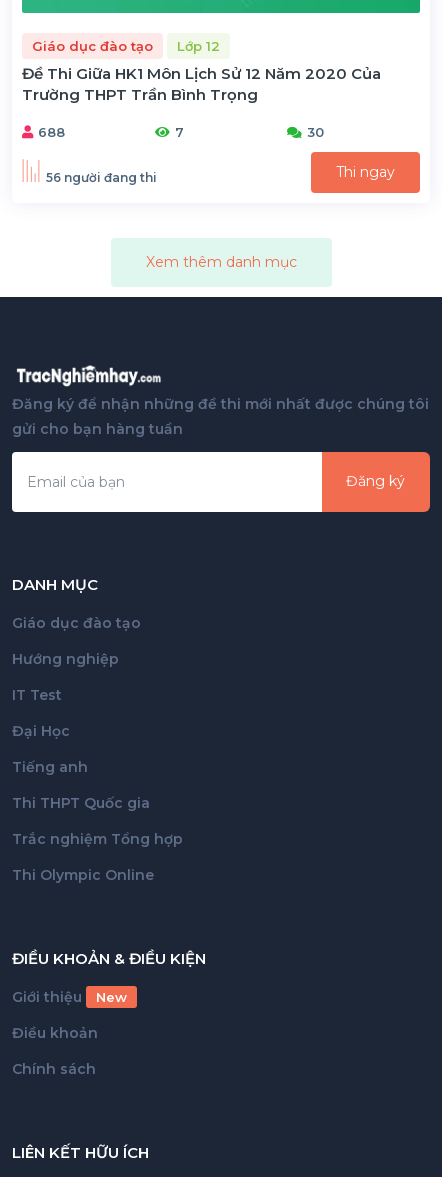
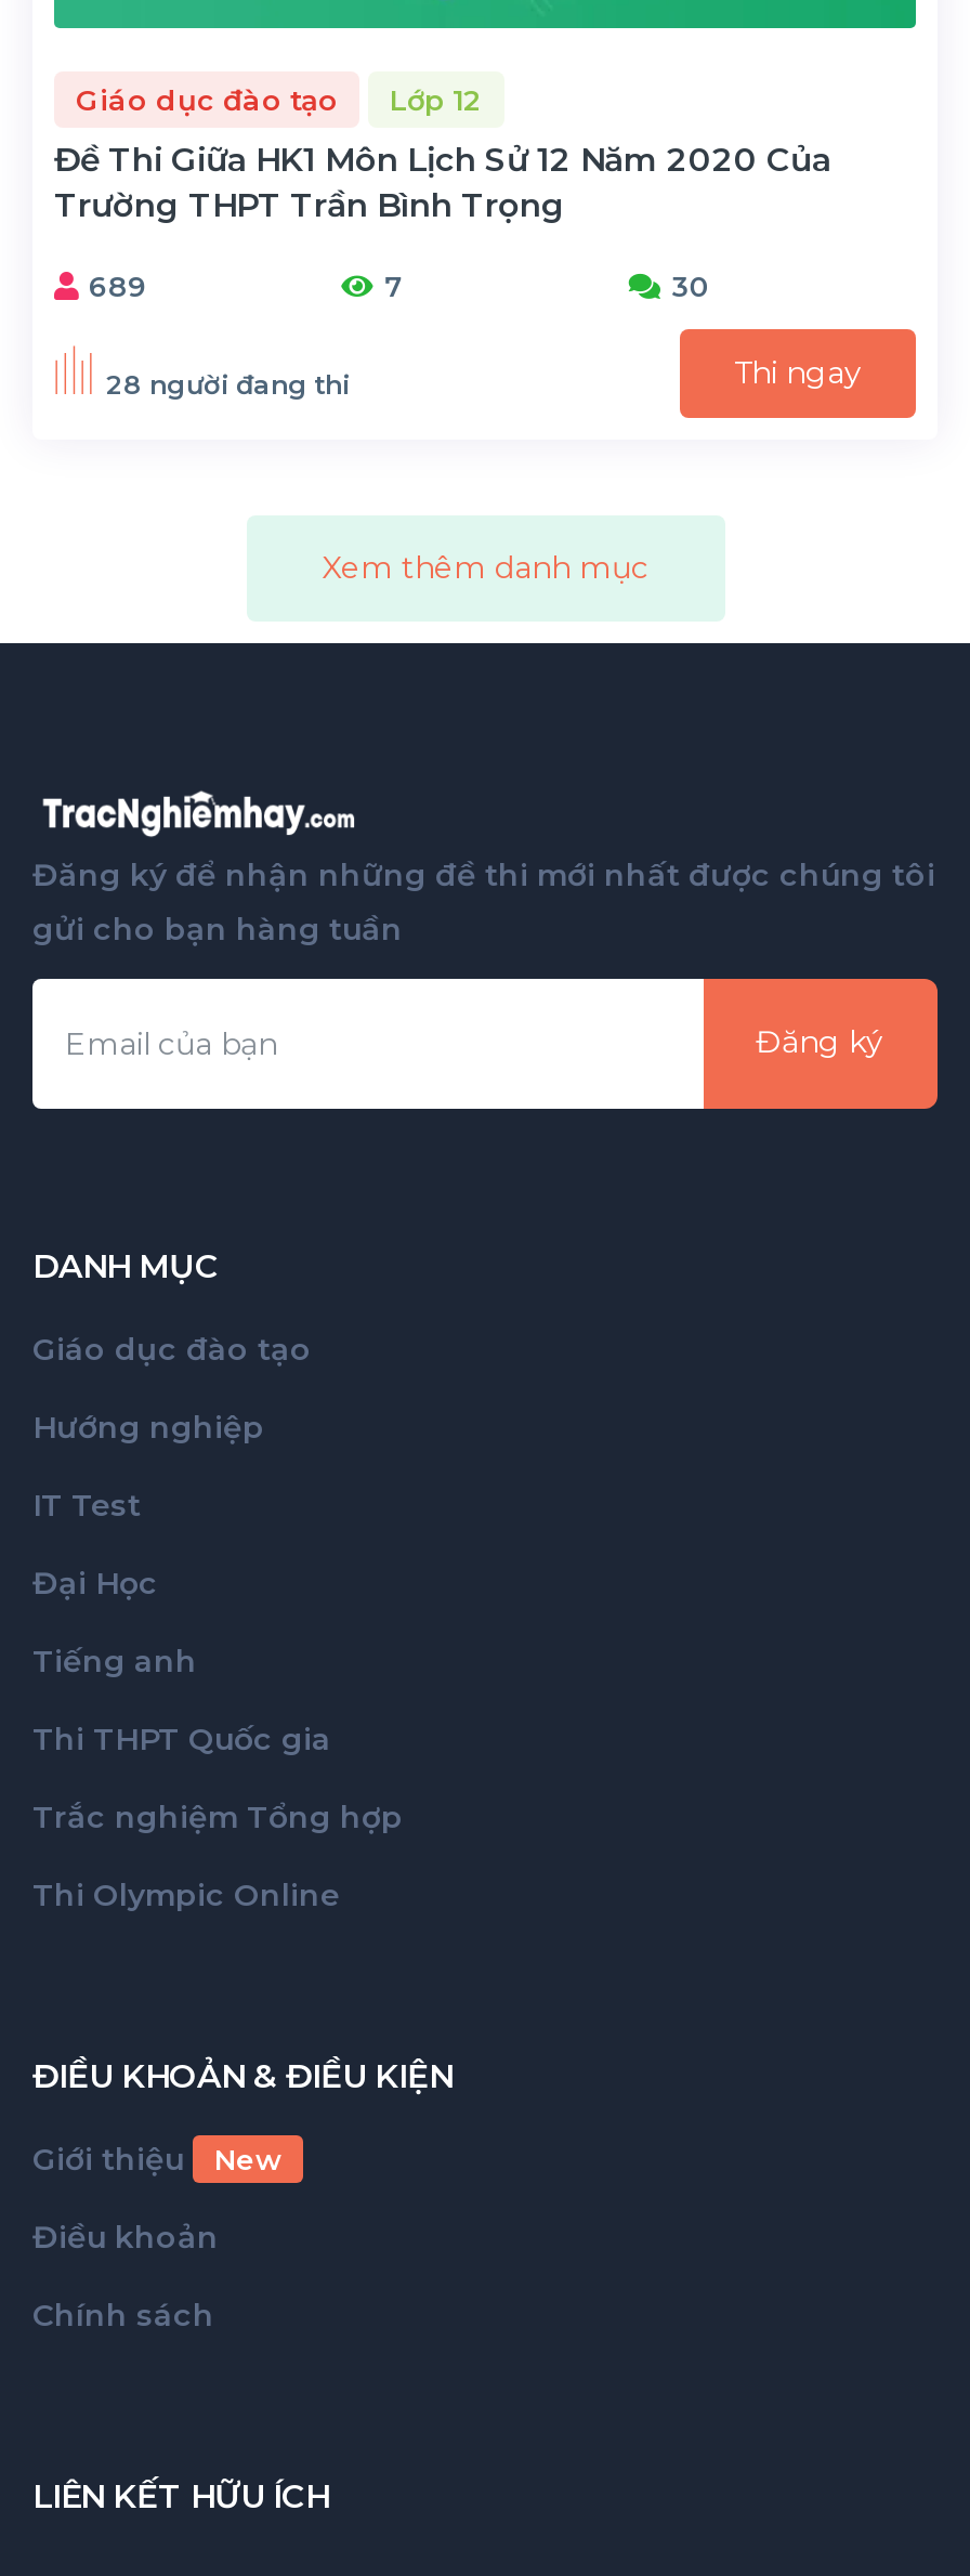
- 688
+ 689

- 56 người đang thi
+ 28 người đang thi
